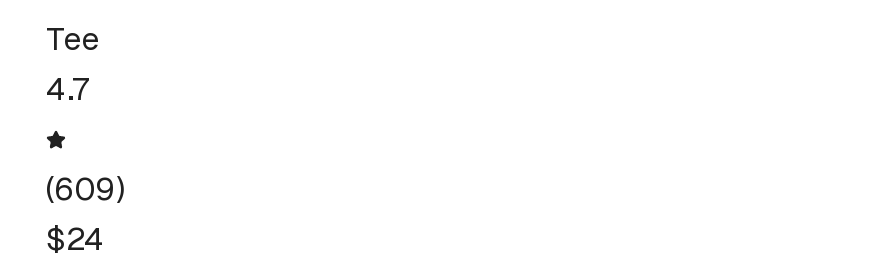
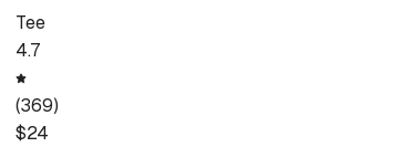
- (609)
+ (369)
